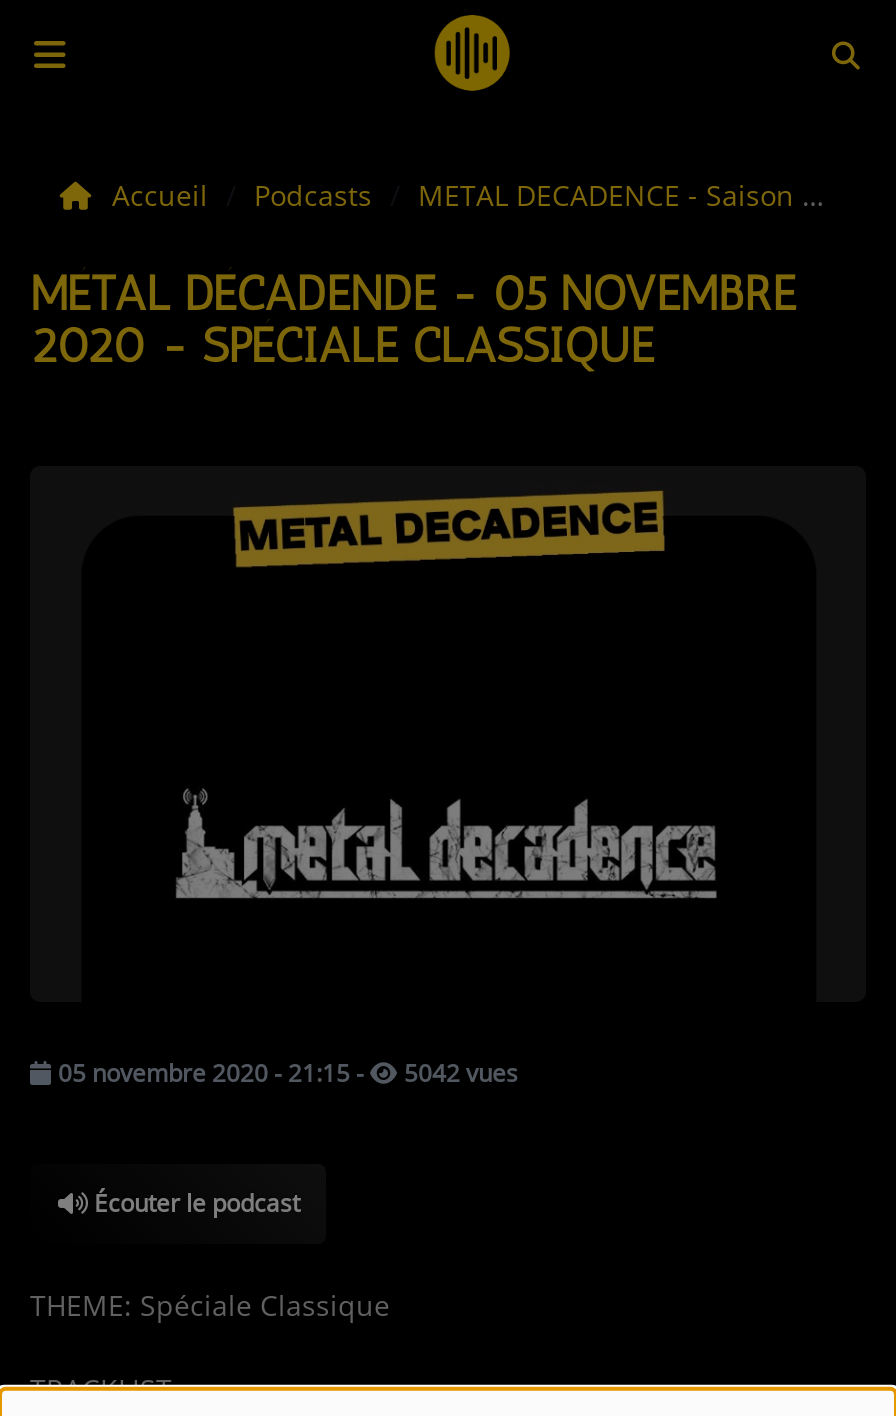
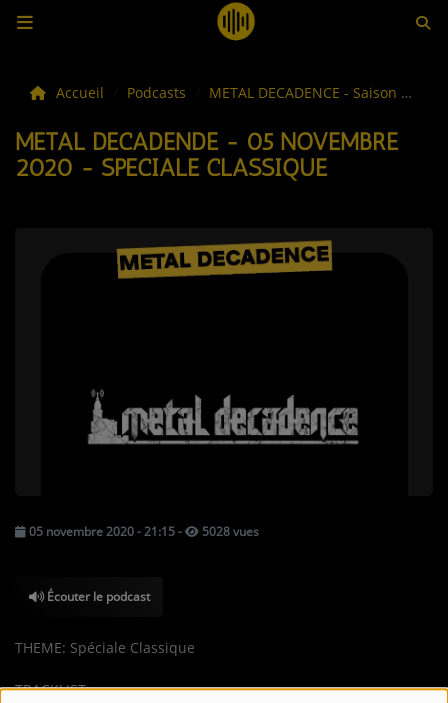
- 5042 vues
+ 5028 vues
